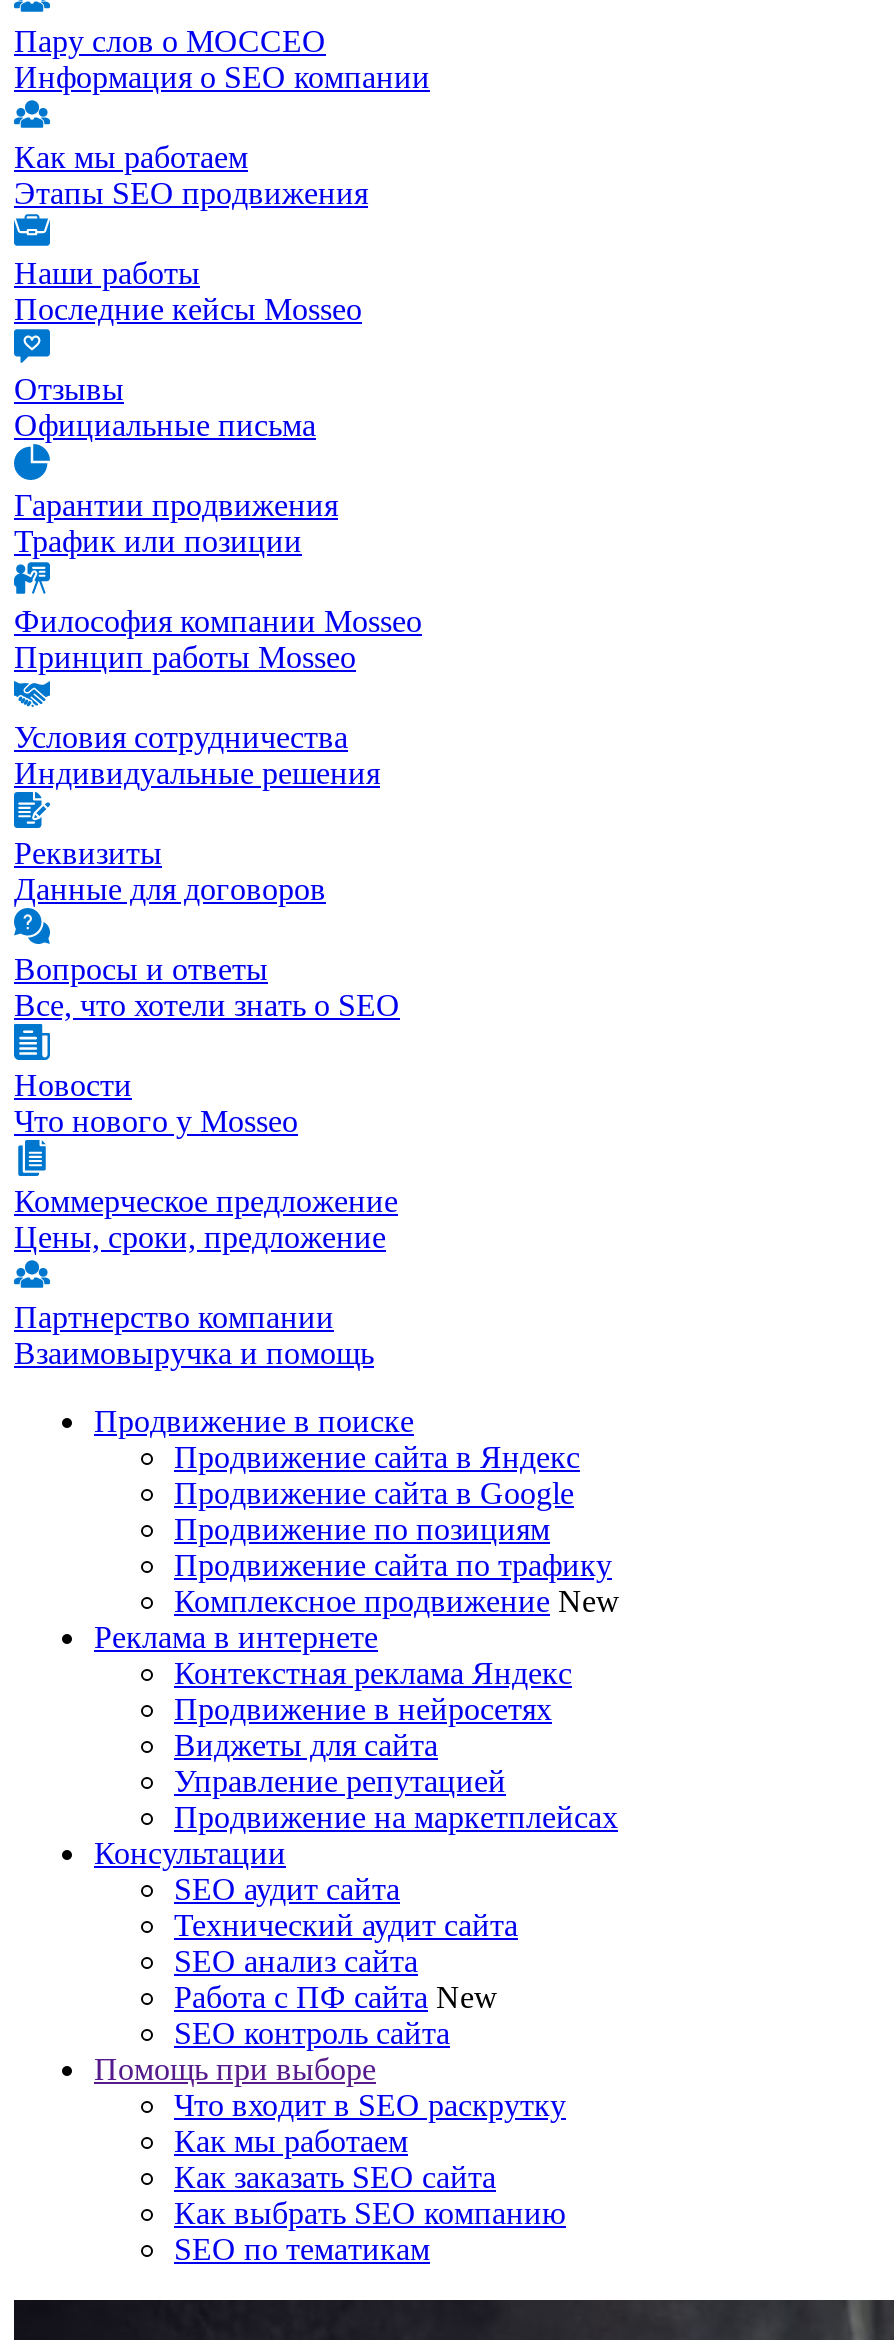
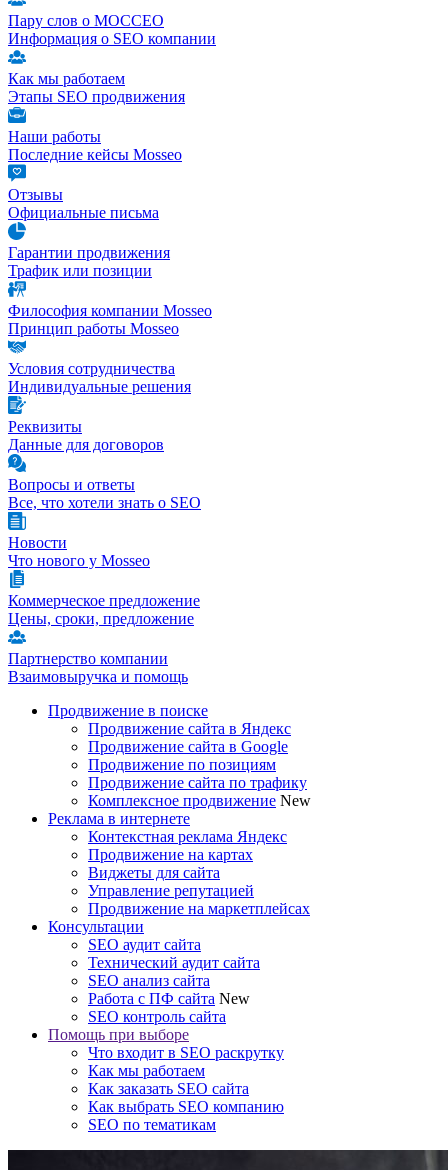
- Продвижение в нейросетях
+ Продвижение на картах
